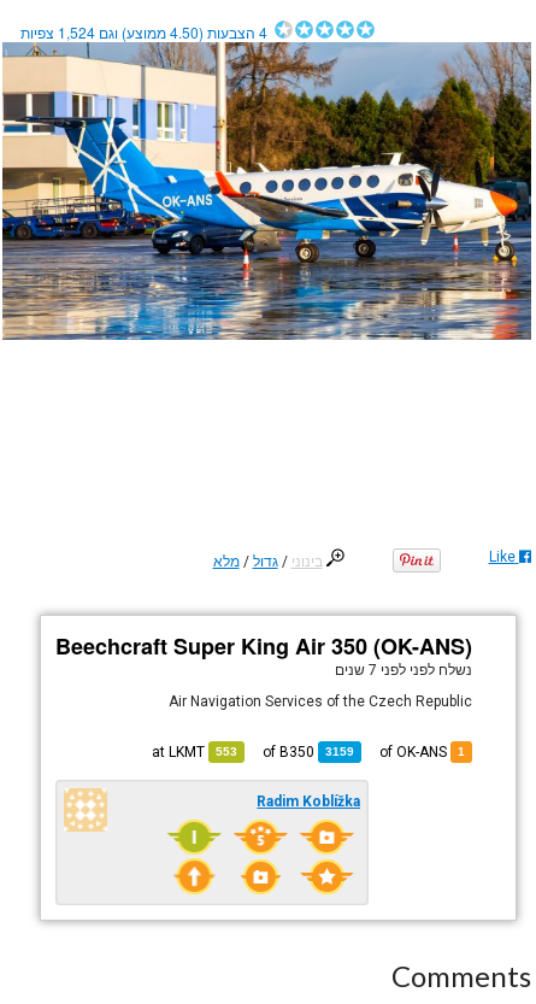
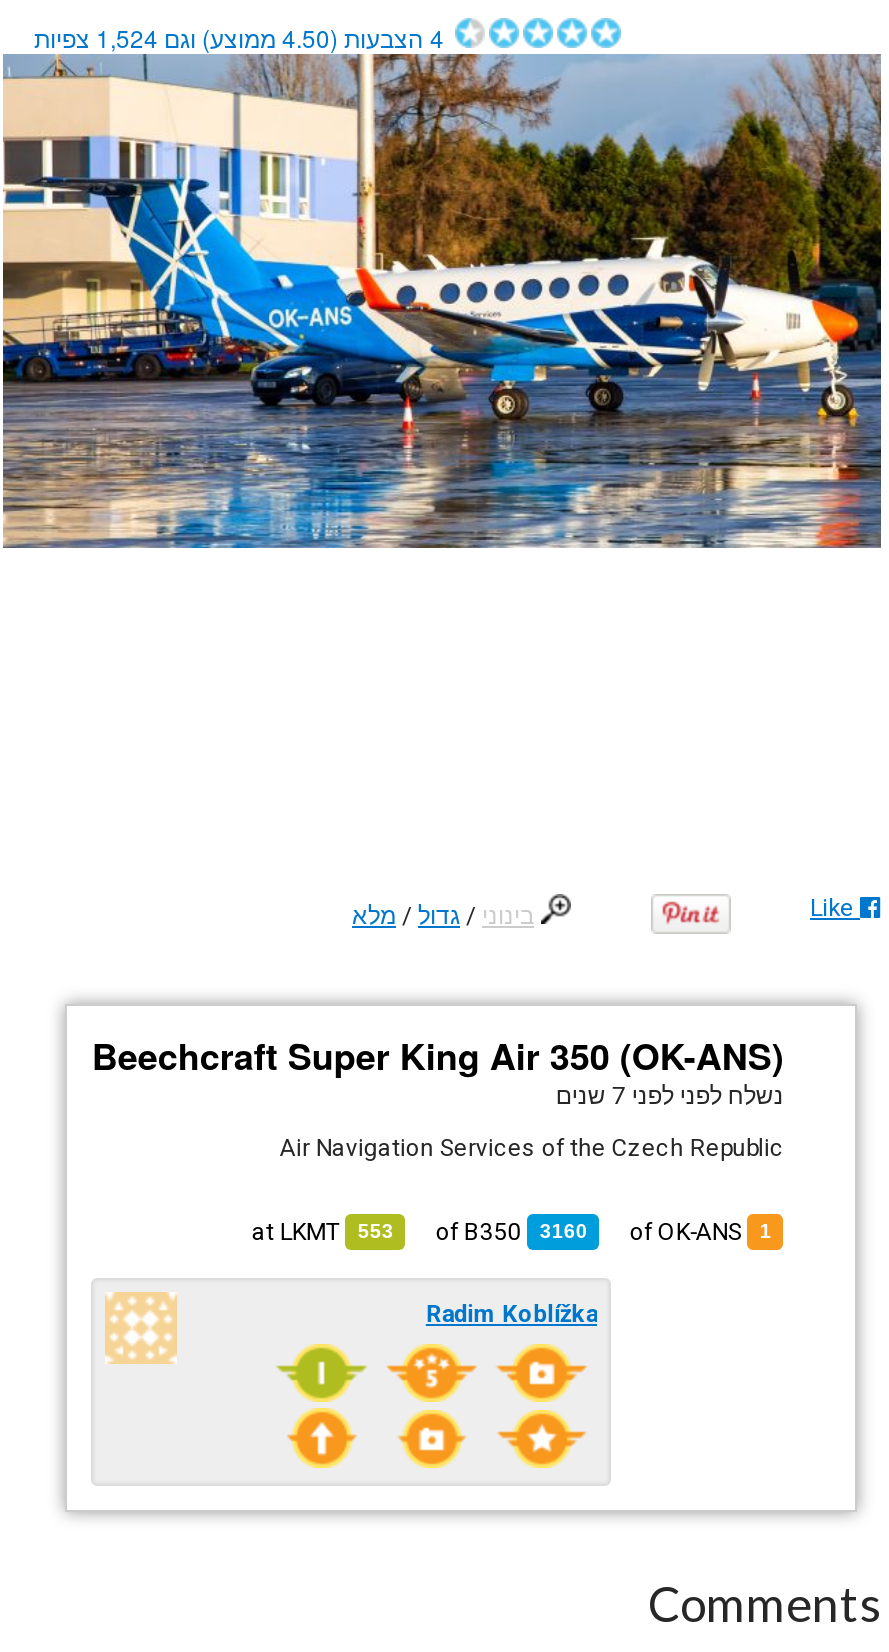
- 3159
+ 3160
